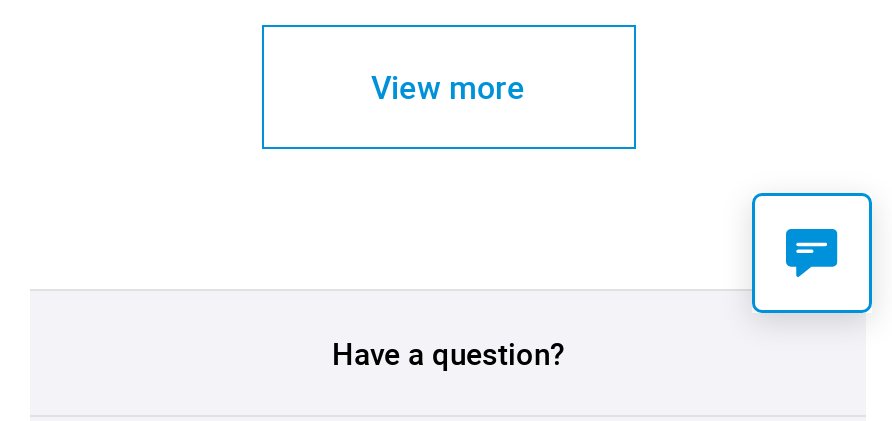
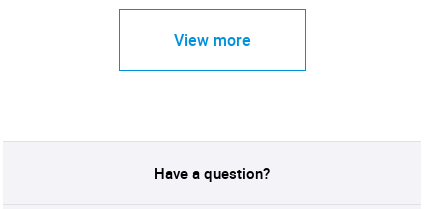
- [image]
